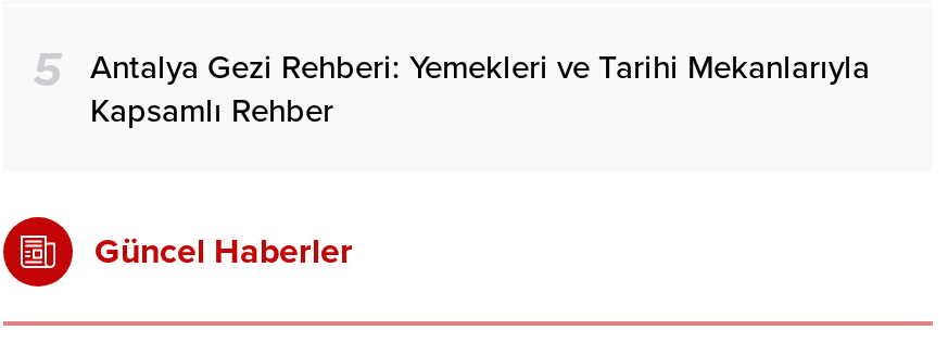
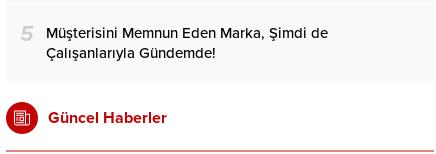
- Antalya Gezi Rehberi: Yemekleri ve Tarihi Mekanlarıyla
- Kapsamlı Rehber
+ Müşterisini Memnun Eden Marka, Şimdi de
+ Çalışanlarıyla Gündemde!
